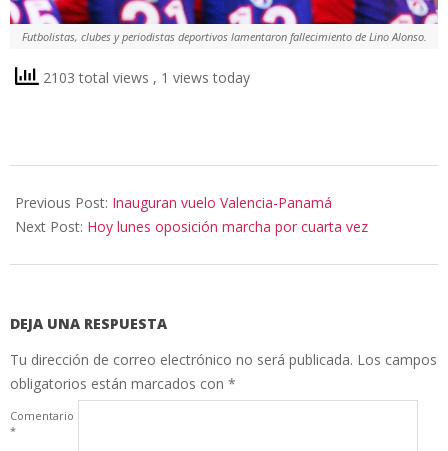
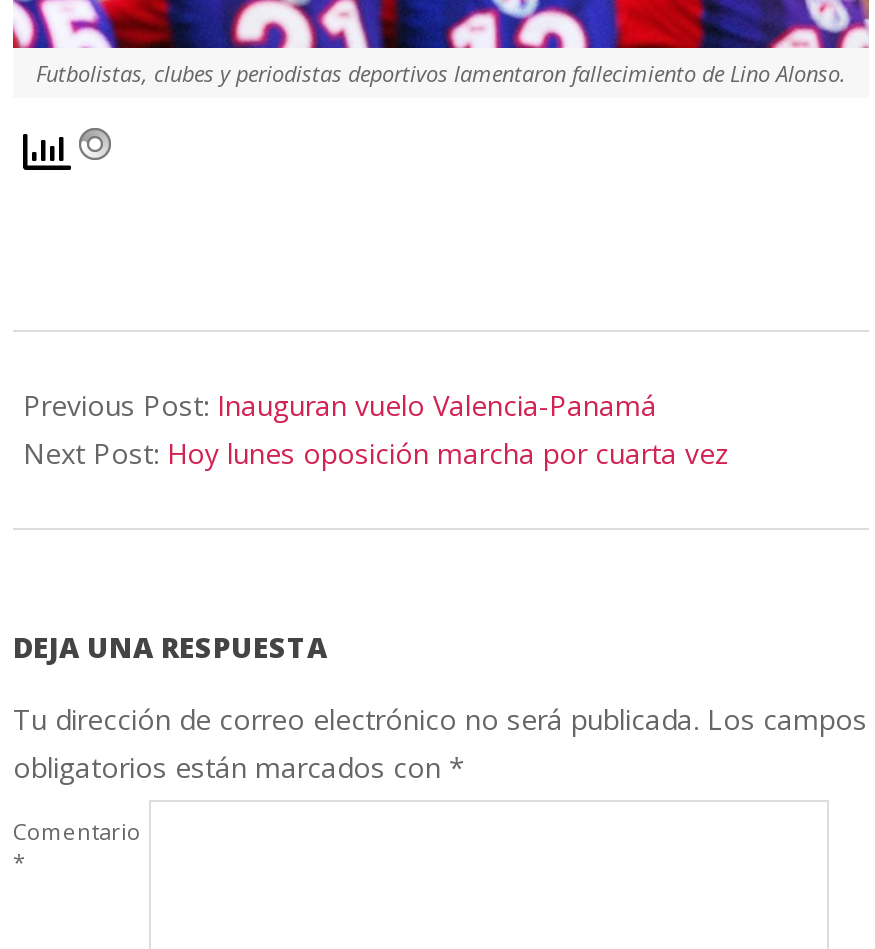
- 2103 total views, 1 views today
